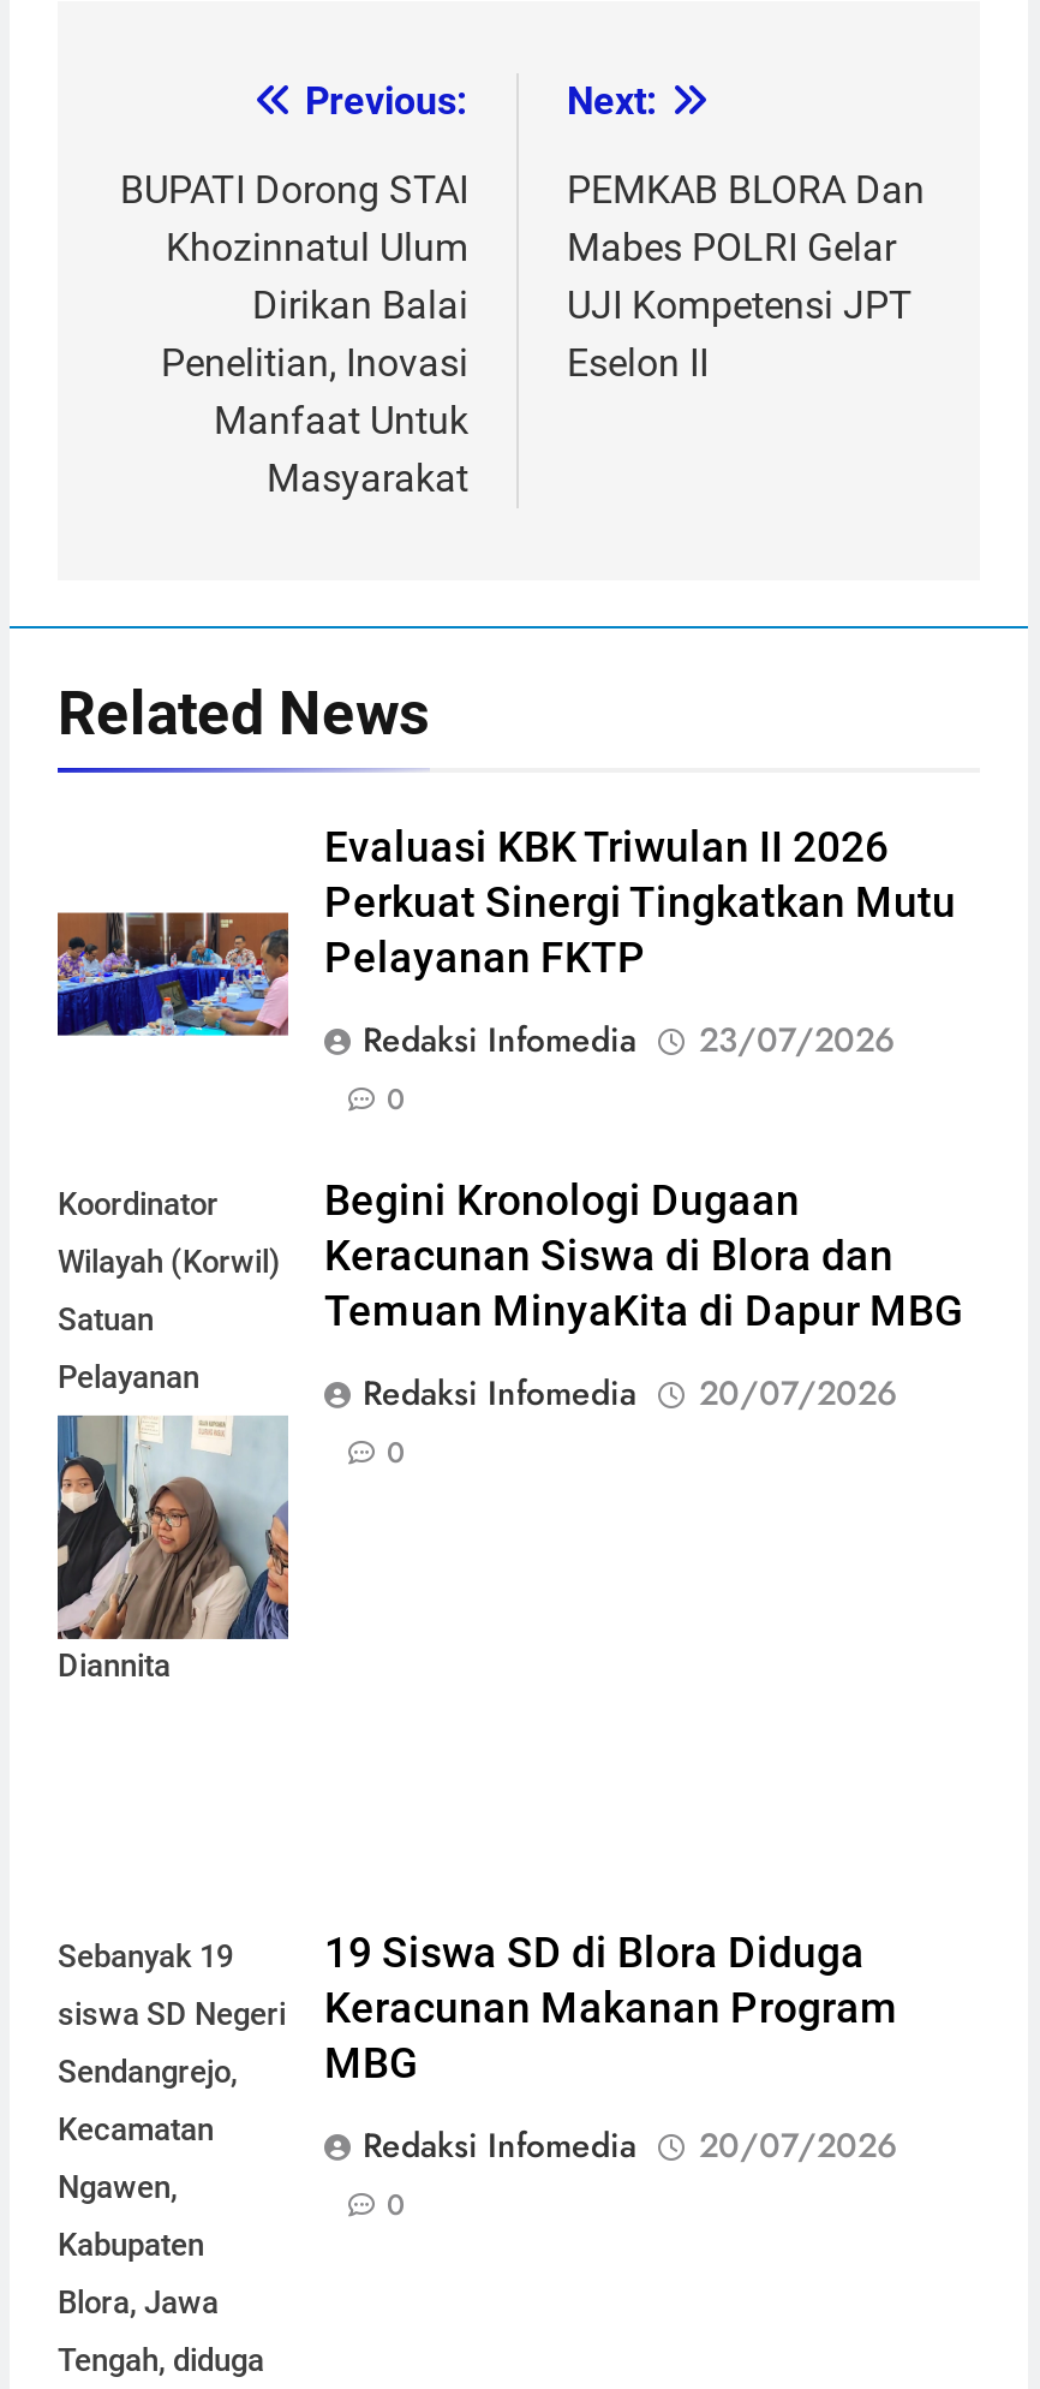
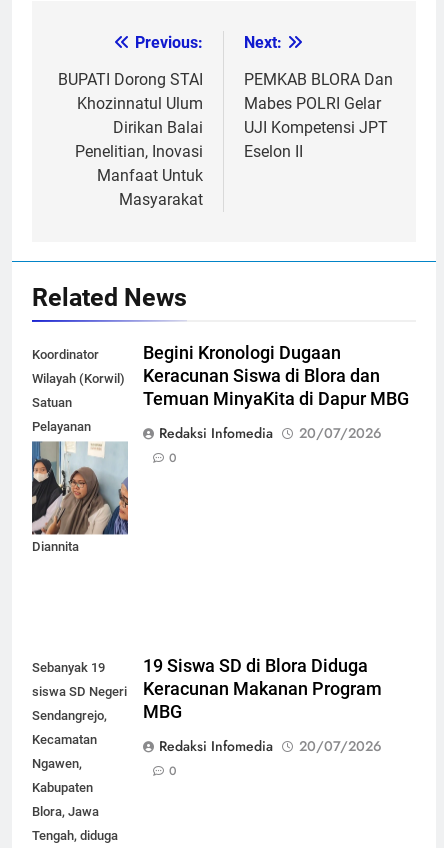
- [image]
- Evaluasi KBK Triwulan II 2026
- Perkuat Sinergi Tingkatkan Mutu
- Pelayanan FKTP
- Redaksi Infomedia
- 23/07/2026
- 0
